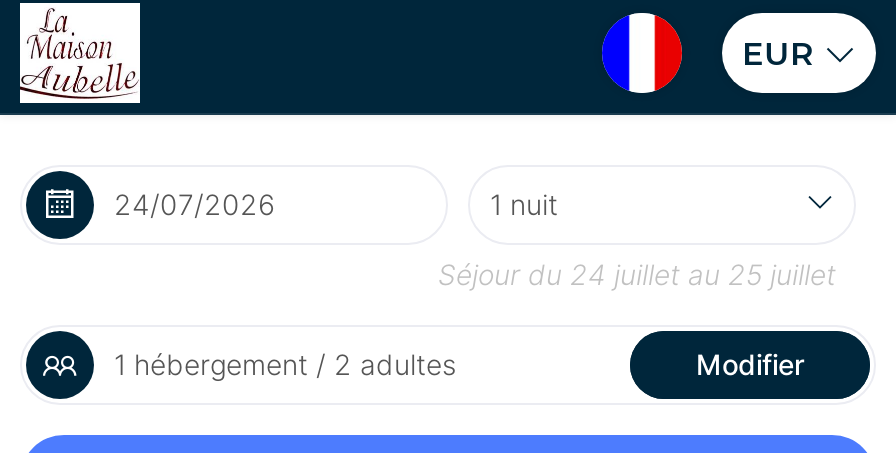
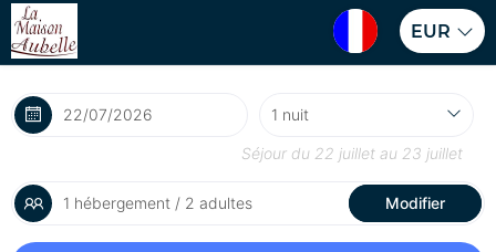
- Séjour du 24 juillet au 25 juillet
+ Séjour du 22 juillet au 23 juillet
